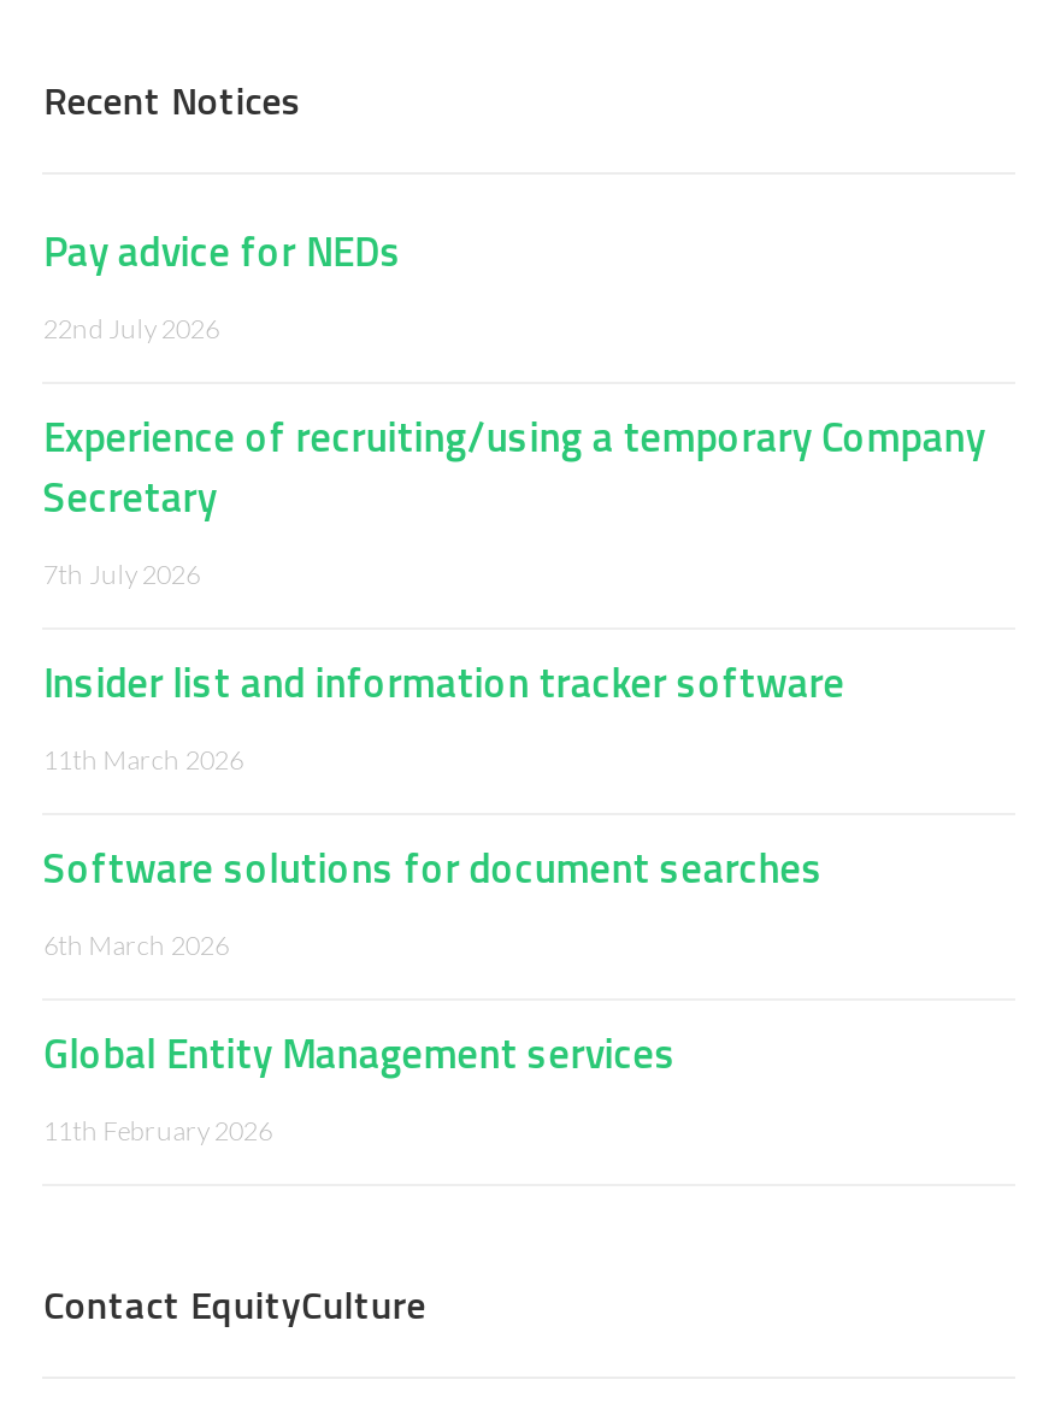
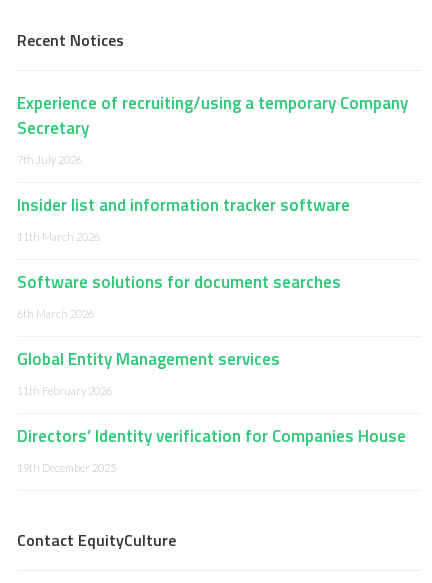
- Pay advice for NEDs
- 22nd July 2026

moved up: Experience of recruiting/using a temporary Company | Secretary | 7th July 2026 | ... | Global Entity Management services | 11th February 2026

+ Directors’ Identity verification for Companies House
+ 19th December 2025
